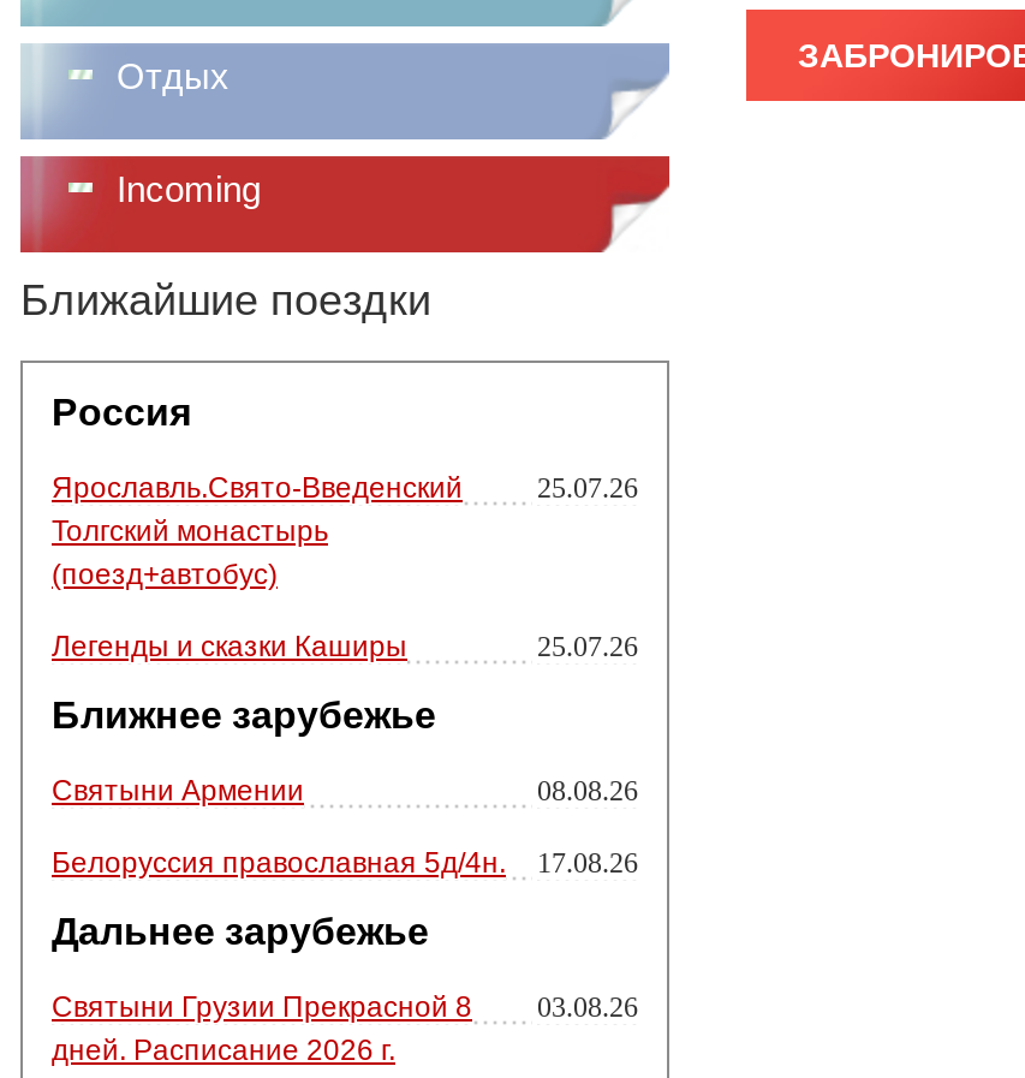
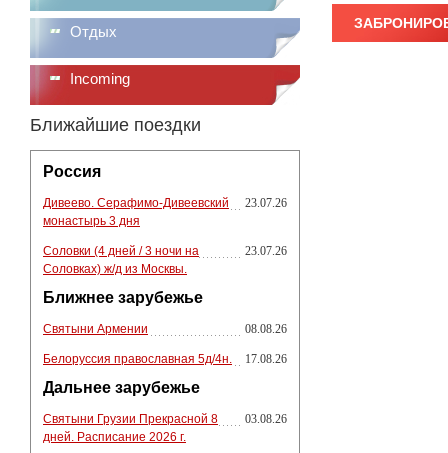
- Ярославль.Свято-Введенский
- Толгский монастырь
- (поезд+автобус)
+ Дивеево. Серафимо-Дивеевский
+ монастырь 3 дня

- 25.07.26
+ 23.07.26
+ Соловки (4 дней / 3 ночи на
+ Соловках) ж/д из Москвы.

- Легенды и сказки Каширы
- 25.07.26
+ 23.07.26
